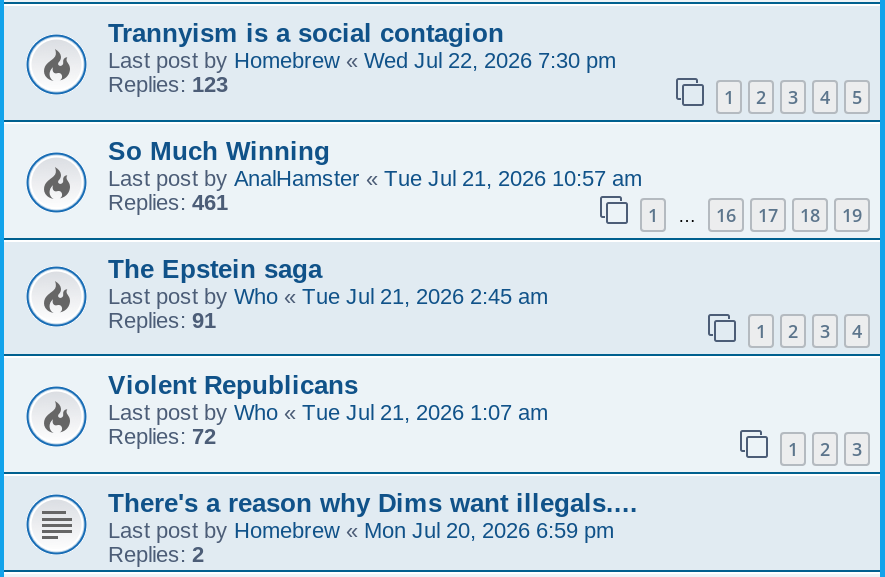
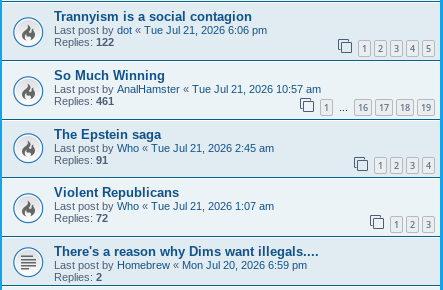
- Last post by Homebrew «Wed Jul 22, 2026 7:30 pm
+ Last post by dot «Tue Jul 21, 2026 6:06 pm

- Replies: 123
+ Replies: 122
